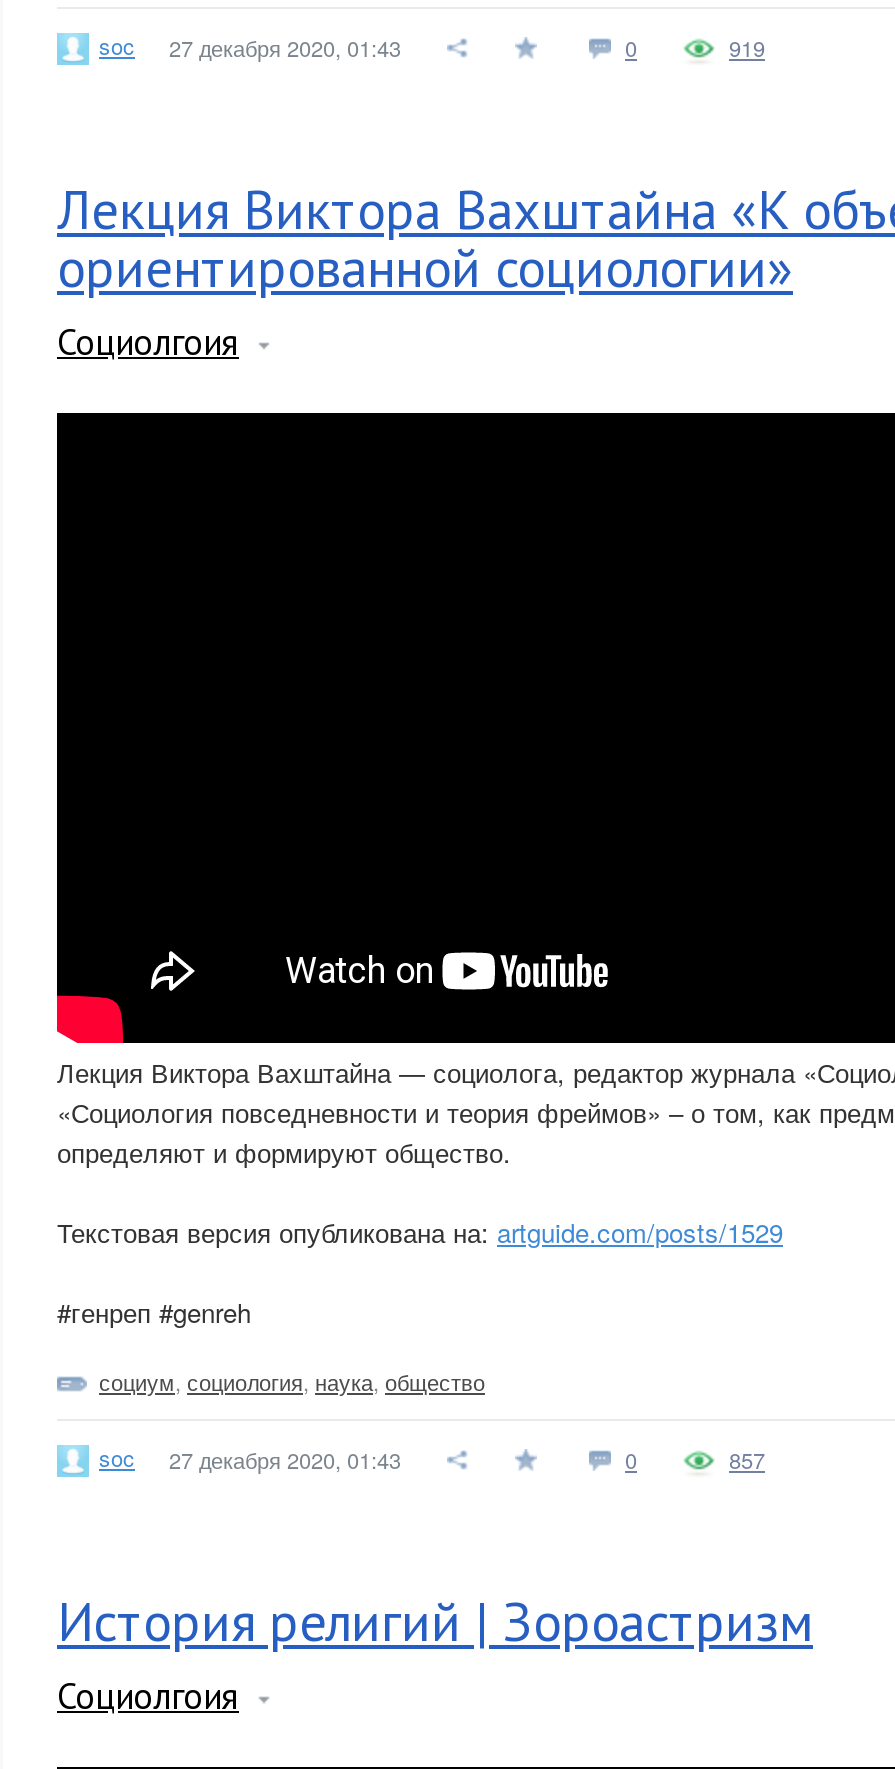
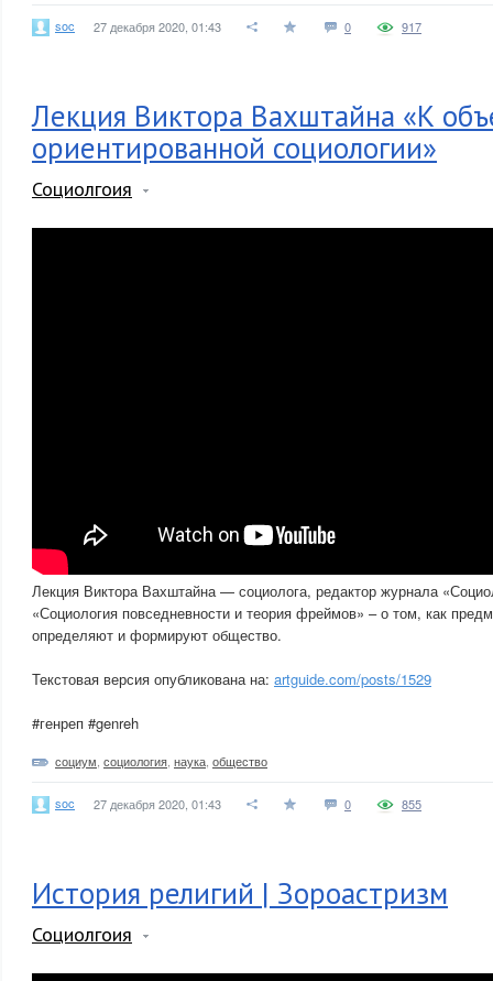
- 919
+ 917

- 857
+ 855
